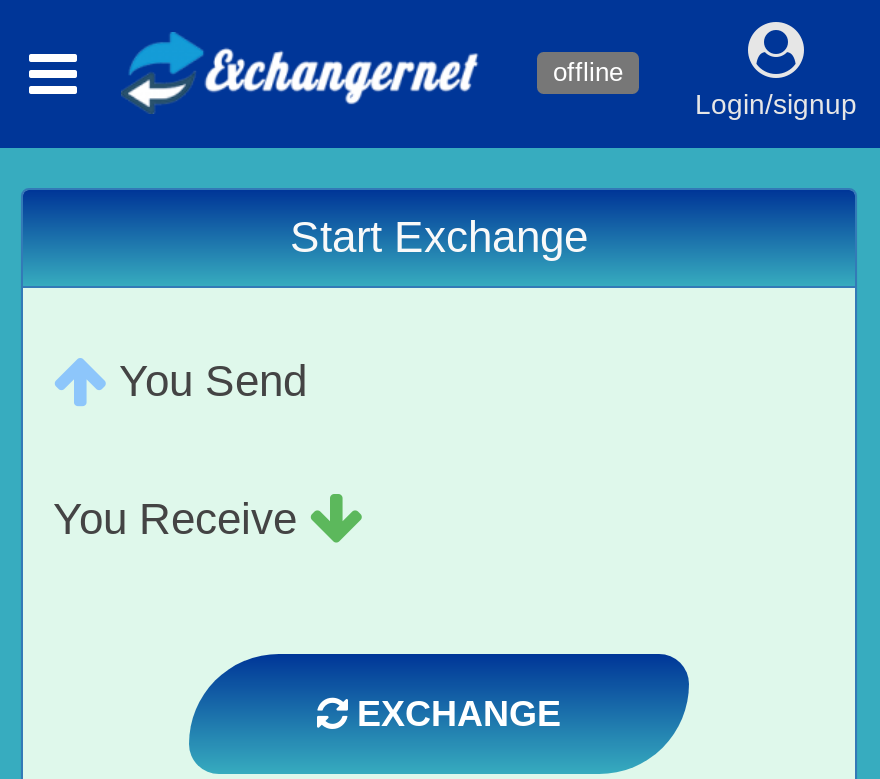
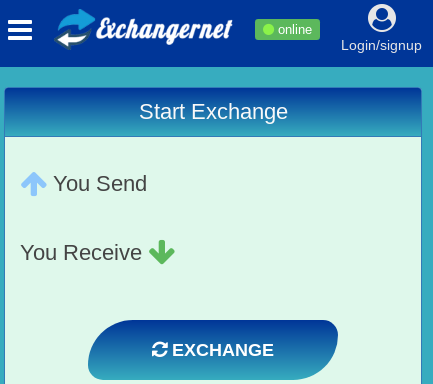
- offline
+ online
